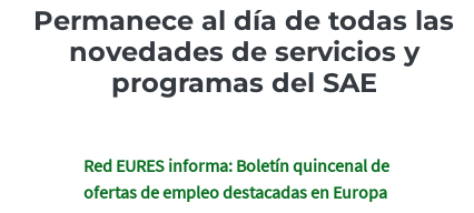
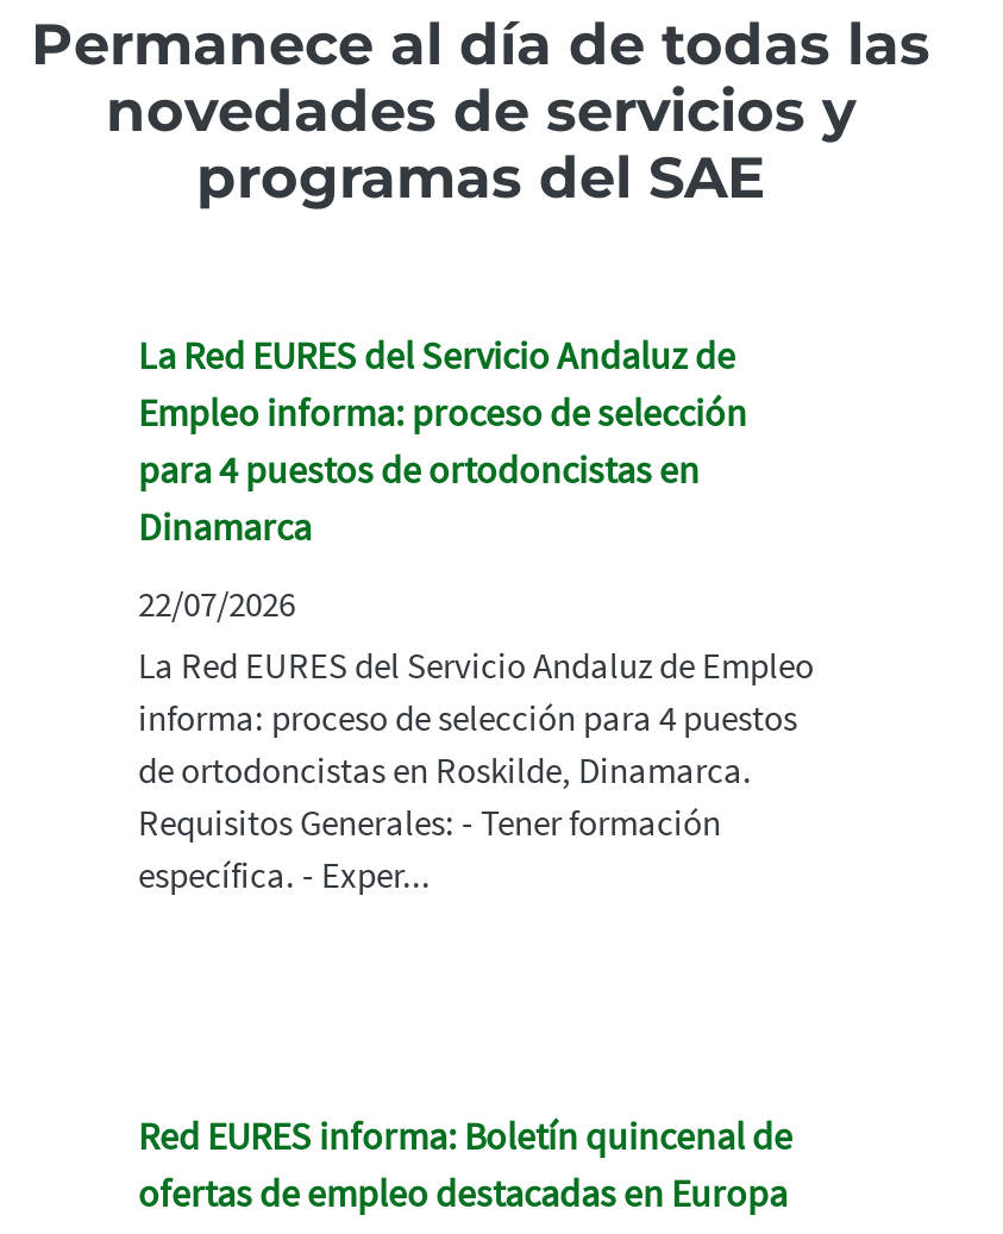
+ La Red EURES del Servicio Andaluz de
+ Empleo informa: proceso de selección
+ para 4 puestos de ortodoncistas en
+ Dinamarca
+ 22/07/2026
+ La Red EURES del Servicio Andaluz de Empleo
+ informa: proceso de selección para 4 puestos
+ de ortodoncistas en Roskilde, Dinamarca.
+ Requisitos Generales: - Tener formación
+ específica. - Exper...
